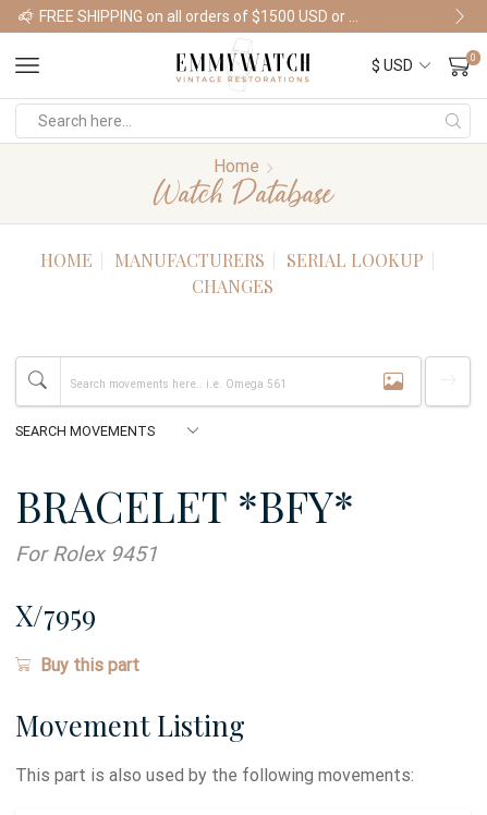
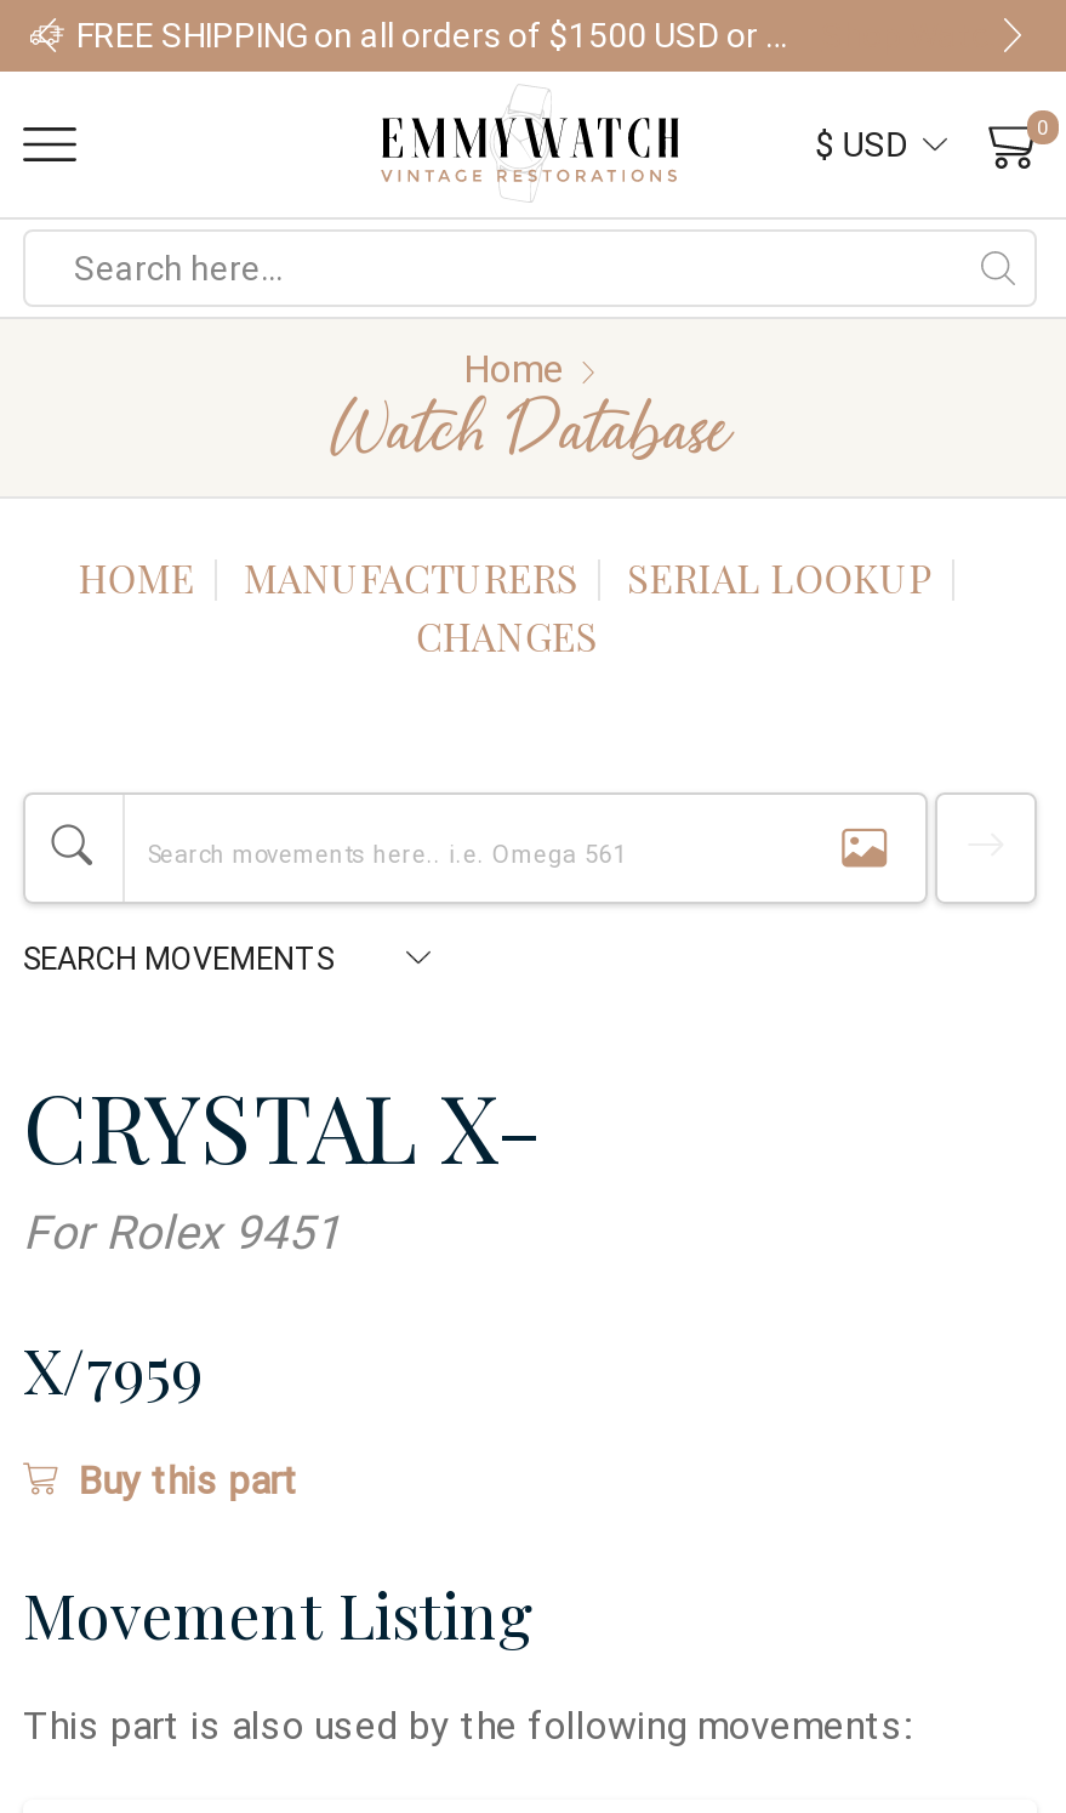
- BRACELET *BFY*
+ CRYSTAL X-
